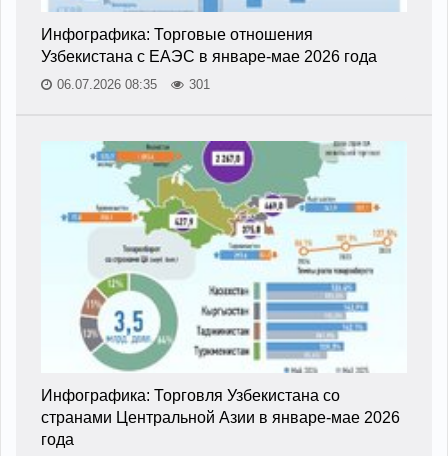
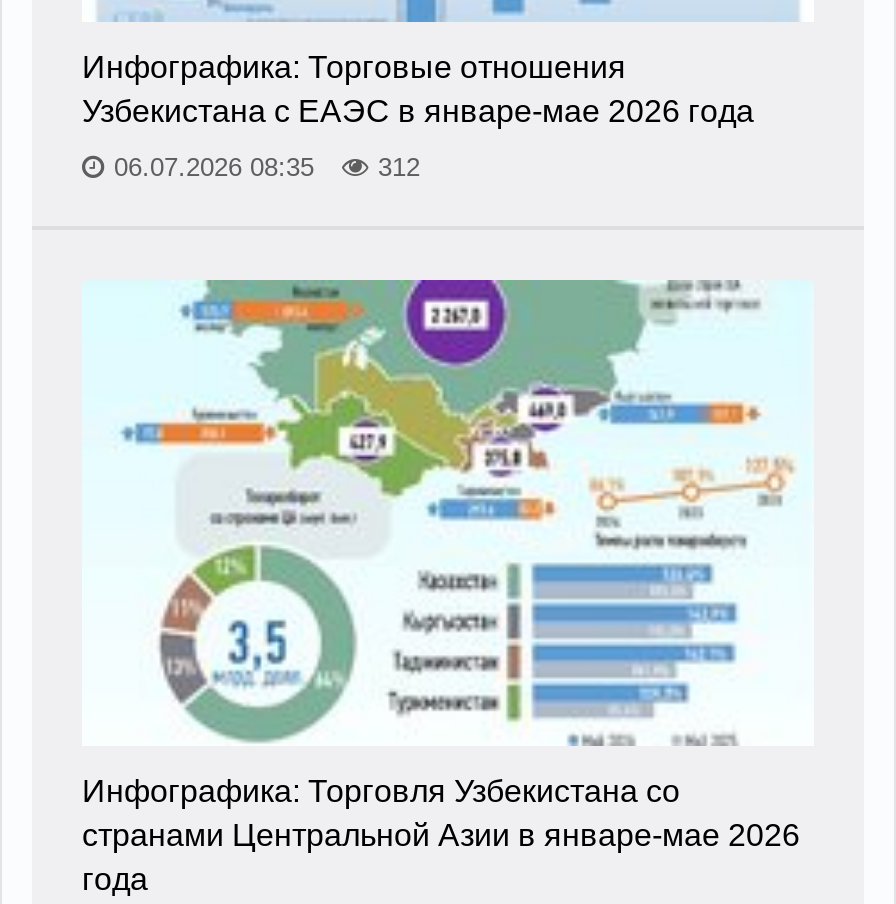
- 06.07.2026 08:35 301
+ 06.07.2026 08:35 312
